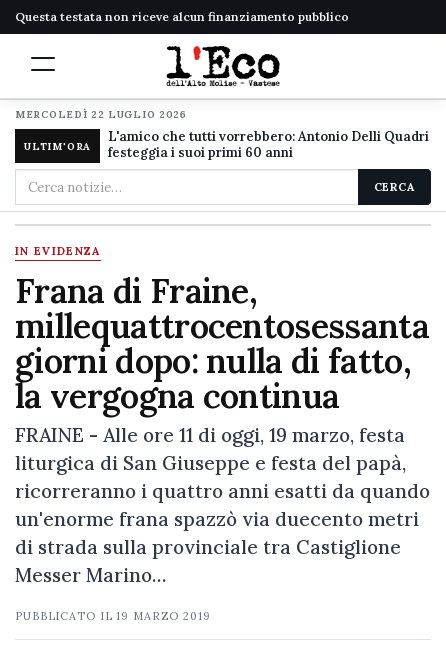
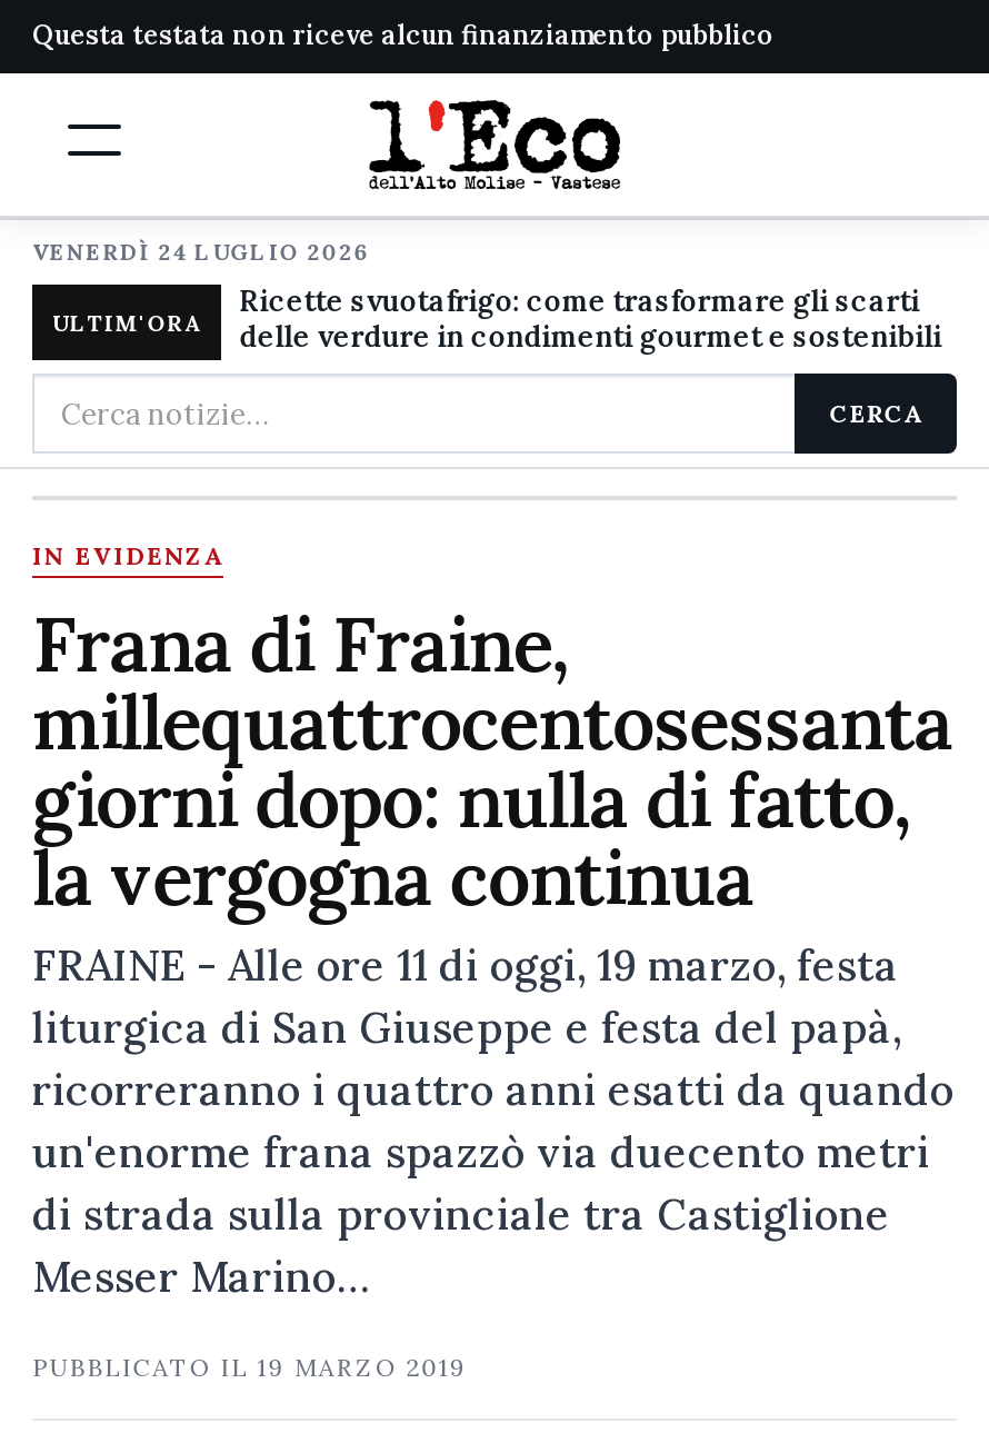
- MERCOLEDÌ 22 LUGLIO 2026
+ VENERDÌ 24 LUGLIO 2026

- L'amico che tutti vorrebbero: Antonio Delli Quadri
- festeggia i suoi primi 60 anni
+ Ricette svuotafrigo: come trasformare gli scarti
+ delle verdure in condimenti gourmet e sostenibili
